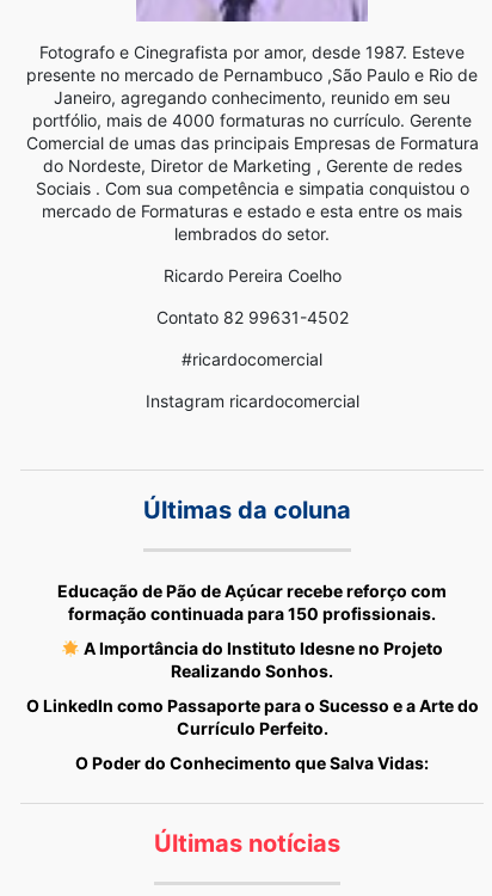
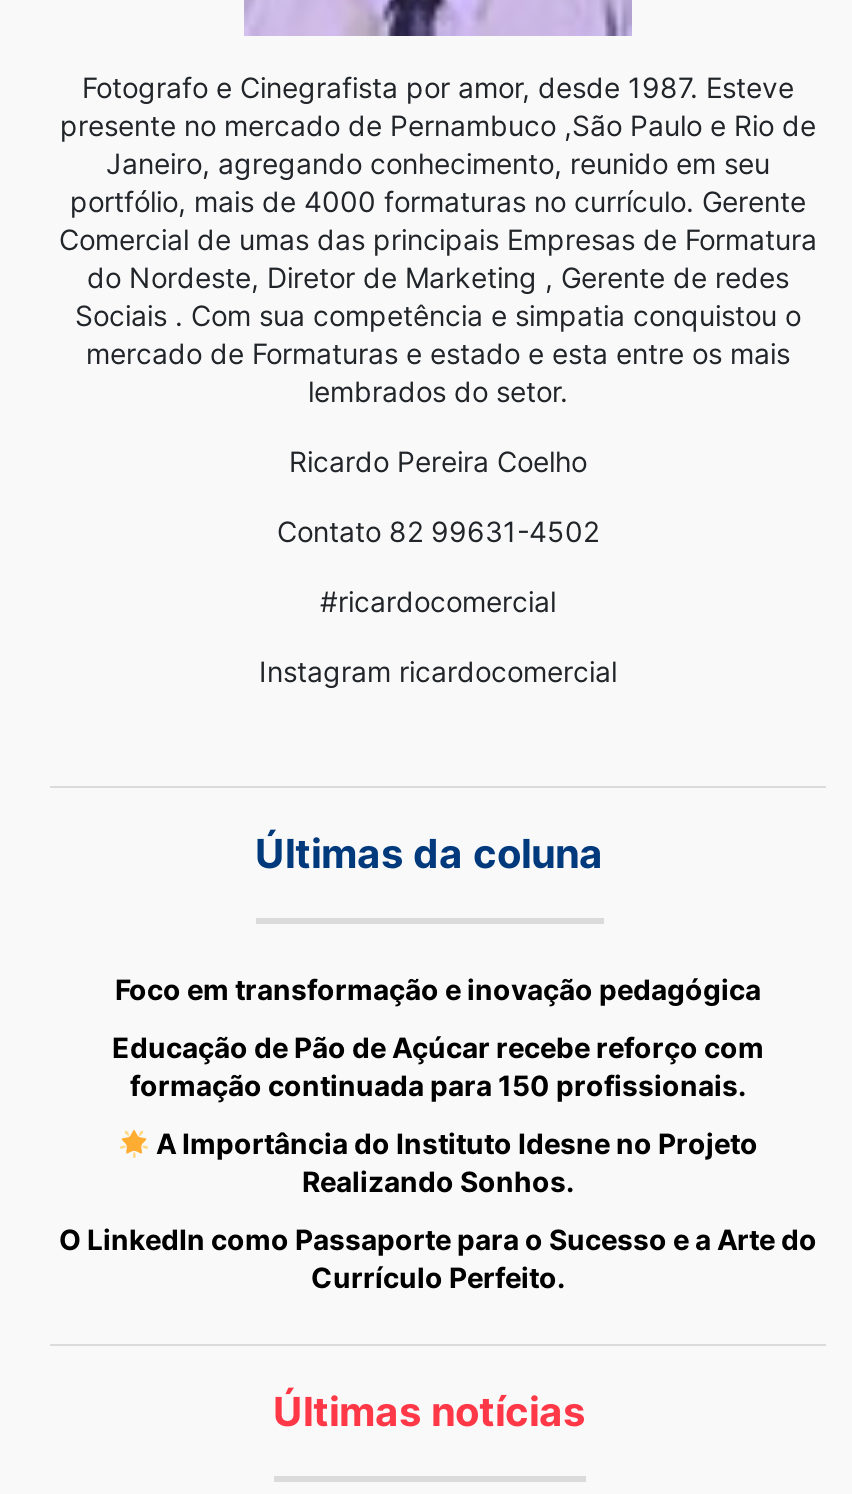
+ Foco em transformação e inovação pedagógica

moved down: Educação de Pão de Açúcar recebe reforço com | formação continuada para 150 profissionais. | A Importância do Instituto Idesne no Projeto | Realizando Sonhos. | O LinkedIn como Passaporte para o Sucesso e a Arte do | Currículo Perfeito.

- O Poder do Conhecimento que Salva Vidas:
